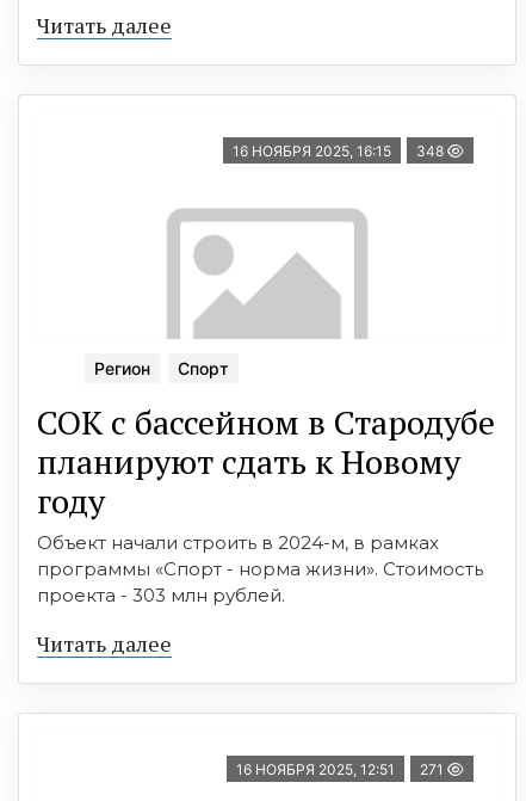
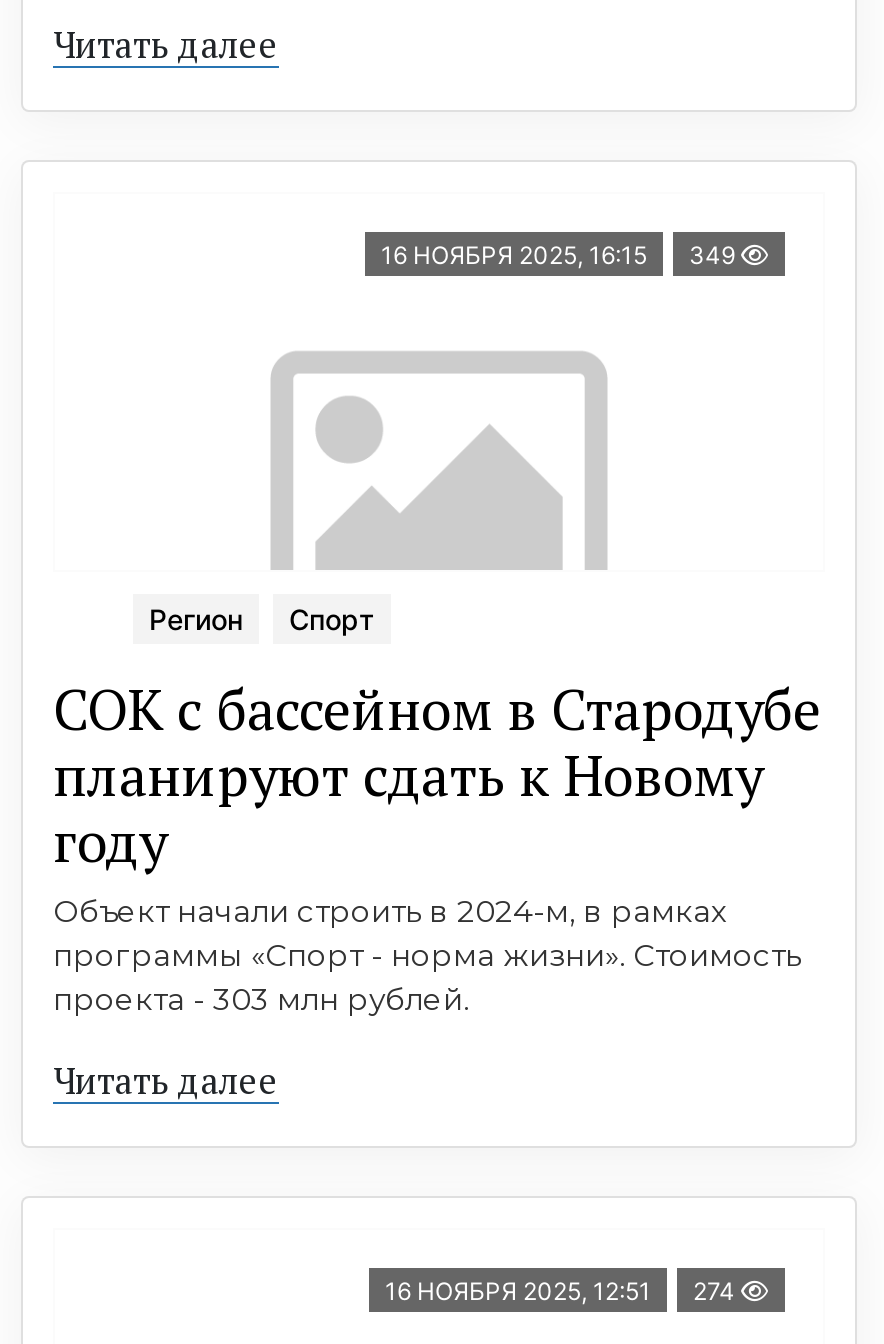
- 16 НОЯБРЯ 2025, 16:15 348
+ 16 НОЯБРЯ 2025, 16:15 349

- 16 НОЯБРЯ 2025, 12:51 271
+ 16 НОЯБРЯ 2025, 12:51 274
